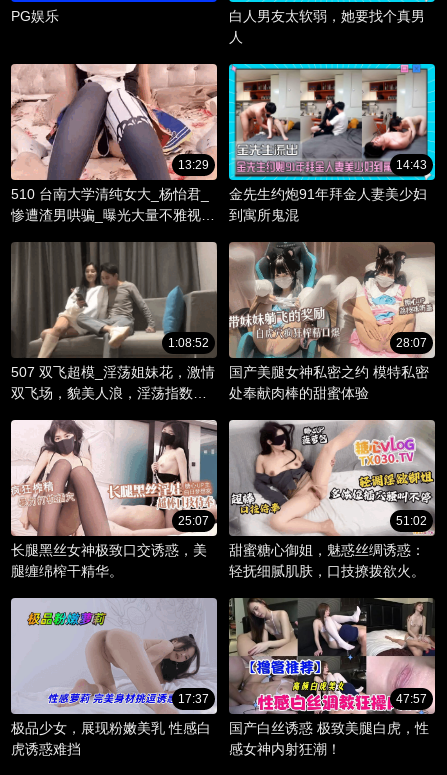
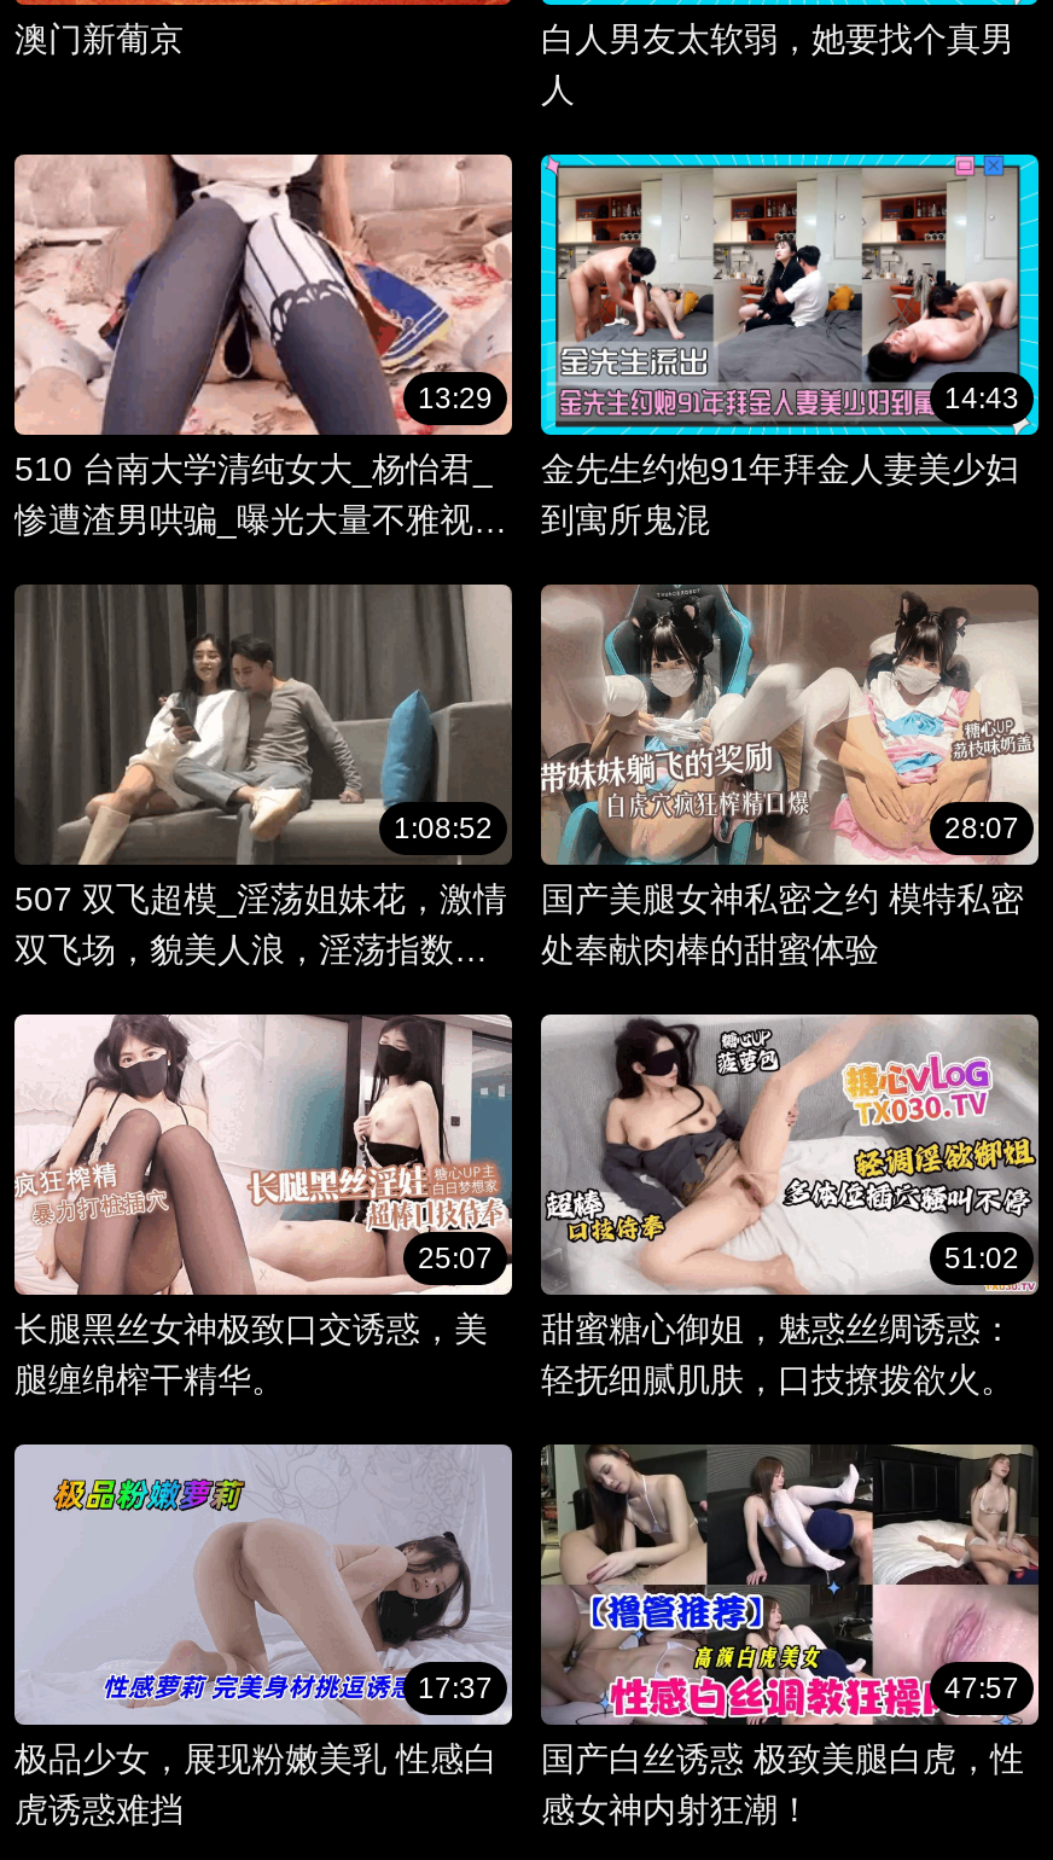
- PG娱乐
+ 澳门新葡京
